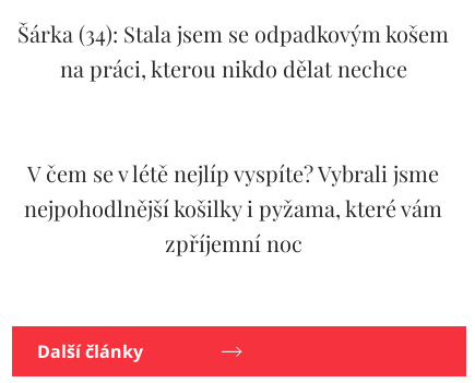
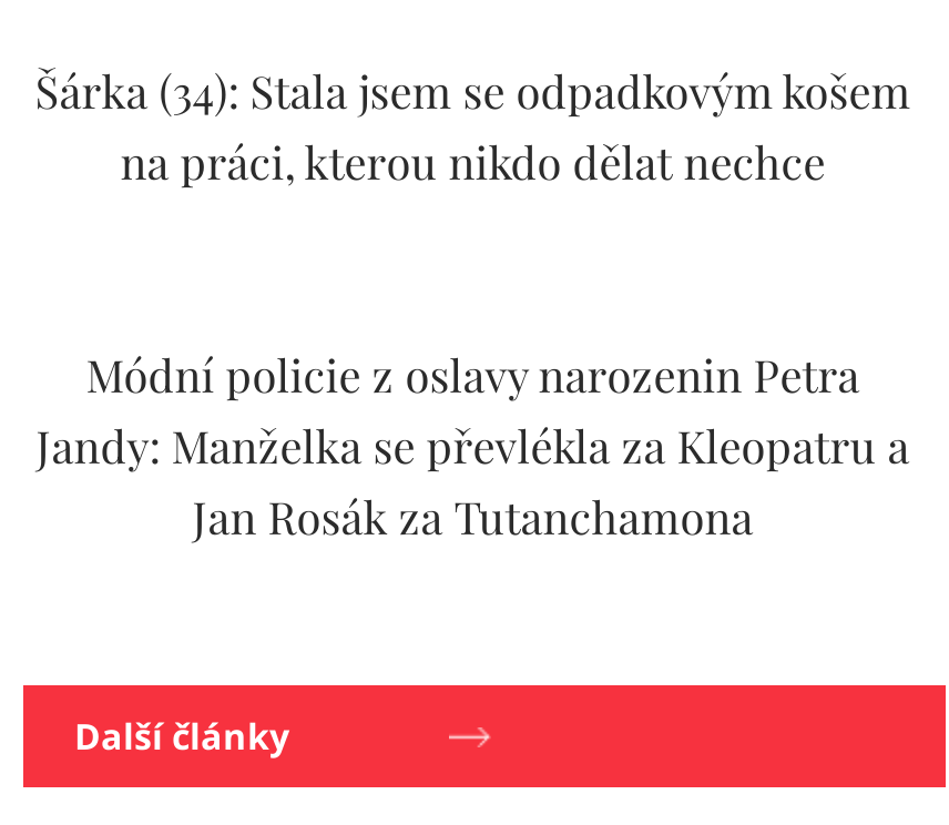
- V čem se v létě nejlíp vyspíte? Vybrali jsme
- nejpohodlnější košilky i pyžama, které vám
- zpříjemní noc
+ Módní policie z oslavy narozenin Petra
+ Jandy: Manželka se převlékla za Kleopatru a
+ Jan Rosák za Tutanchamona
